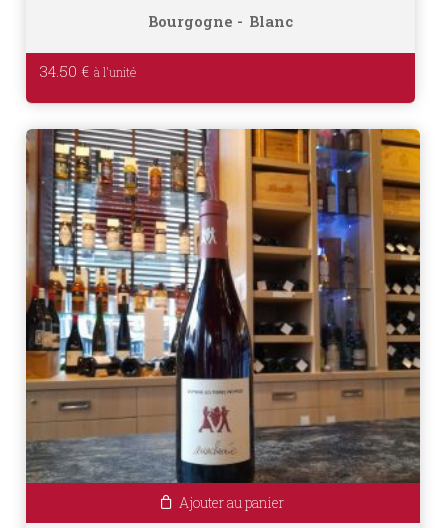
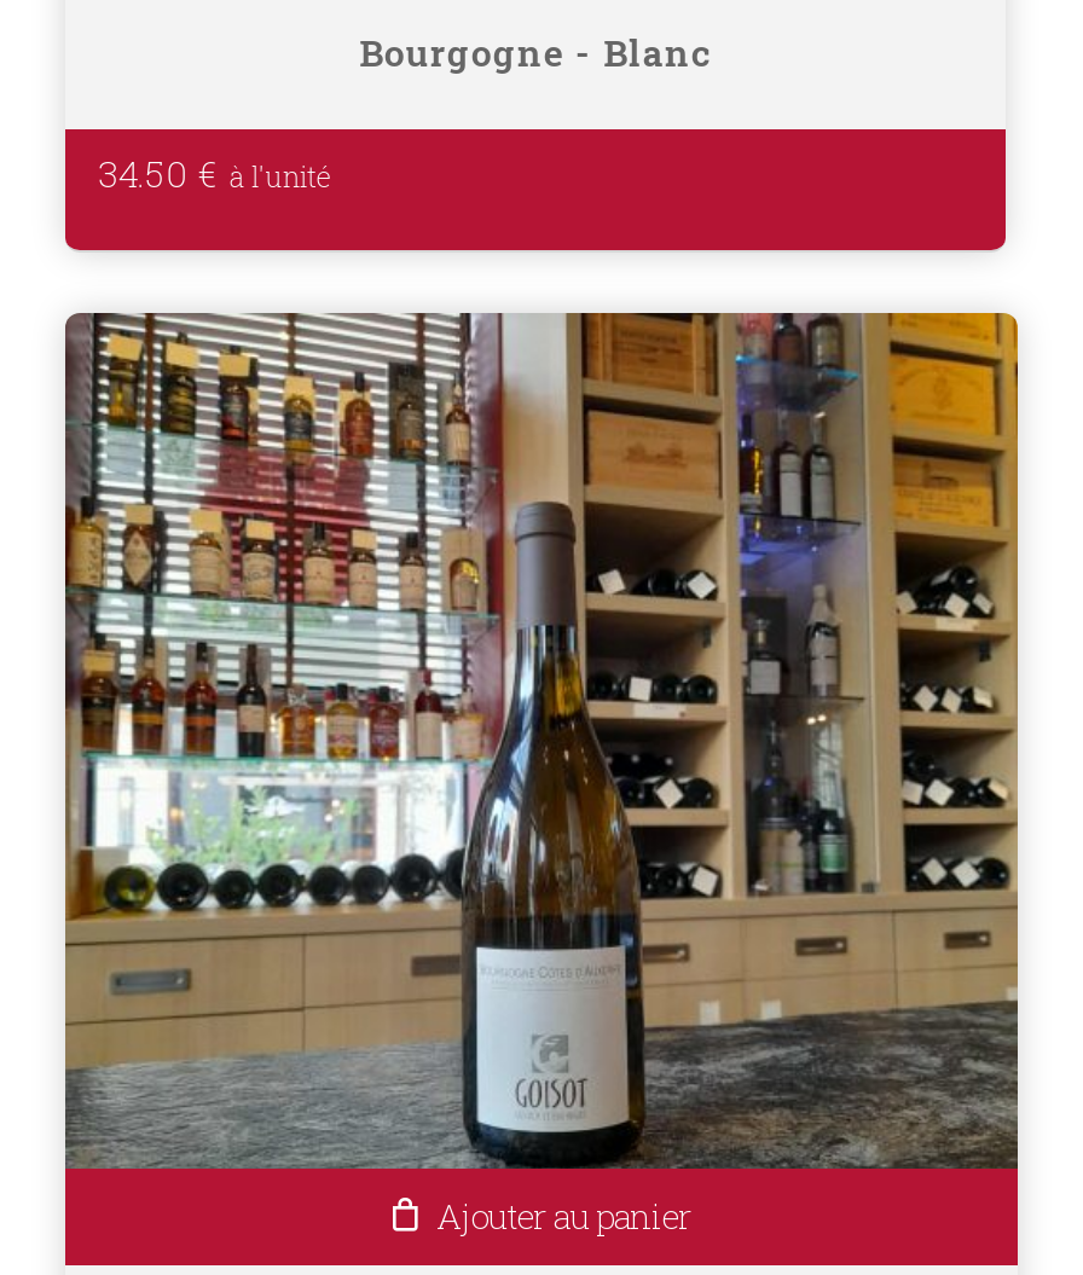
- [image]
+ [image]
